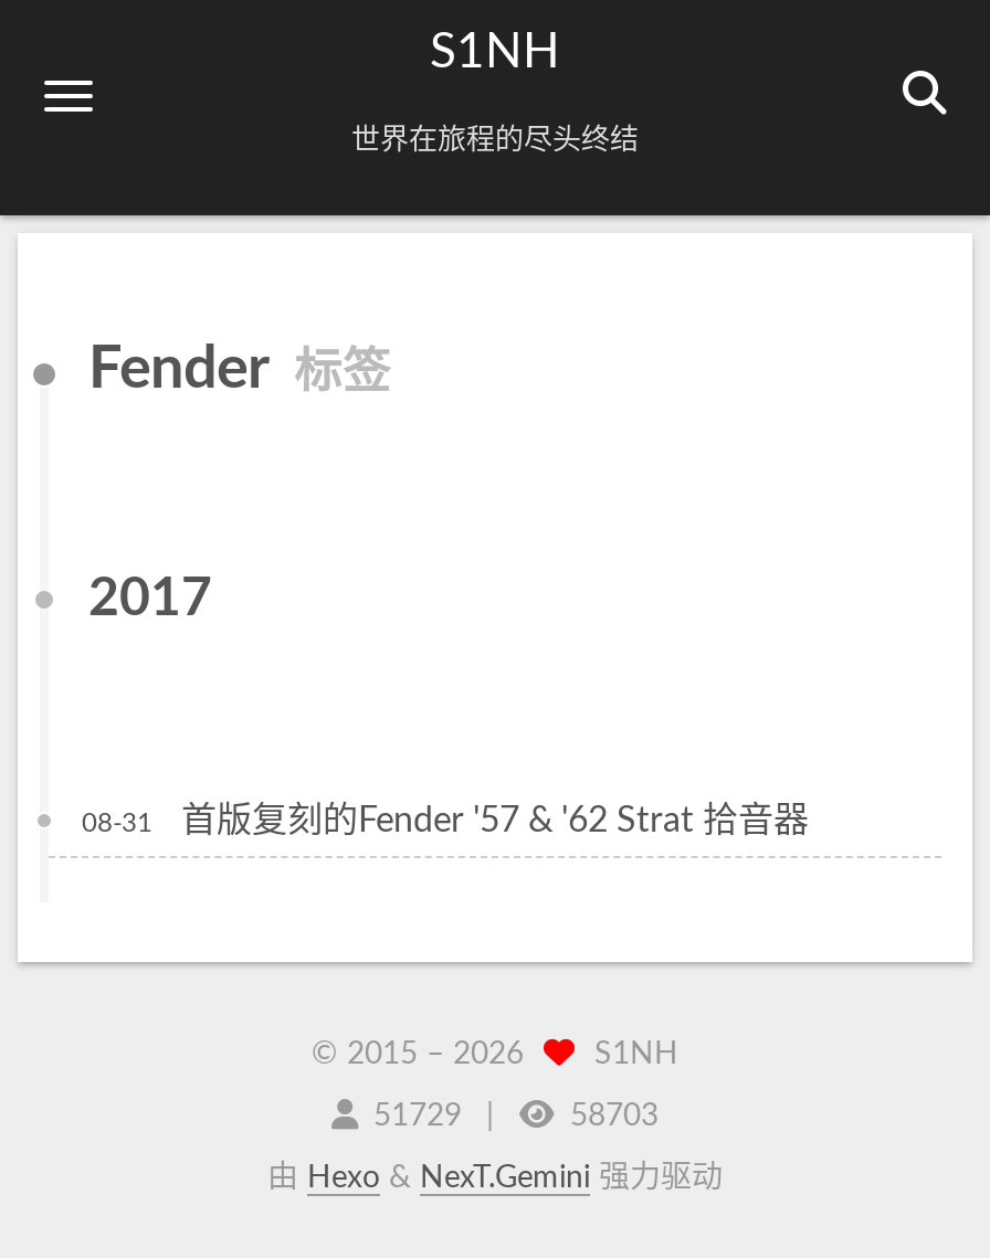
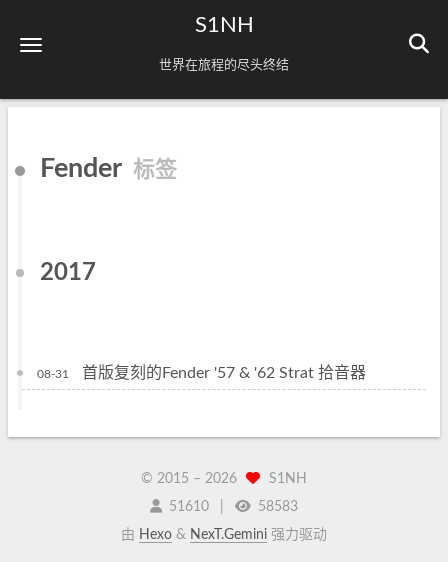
- 51729
+ 51610

- 58703
+ 58583
